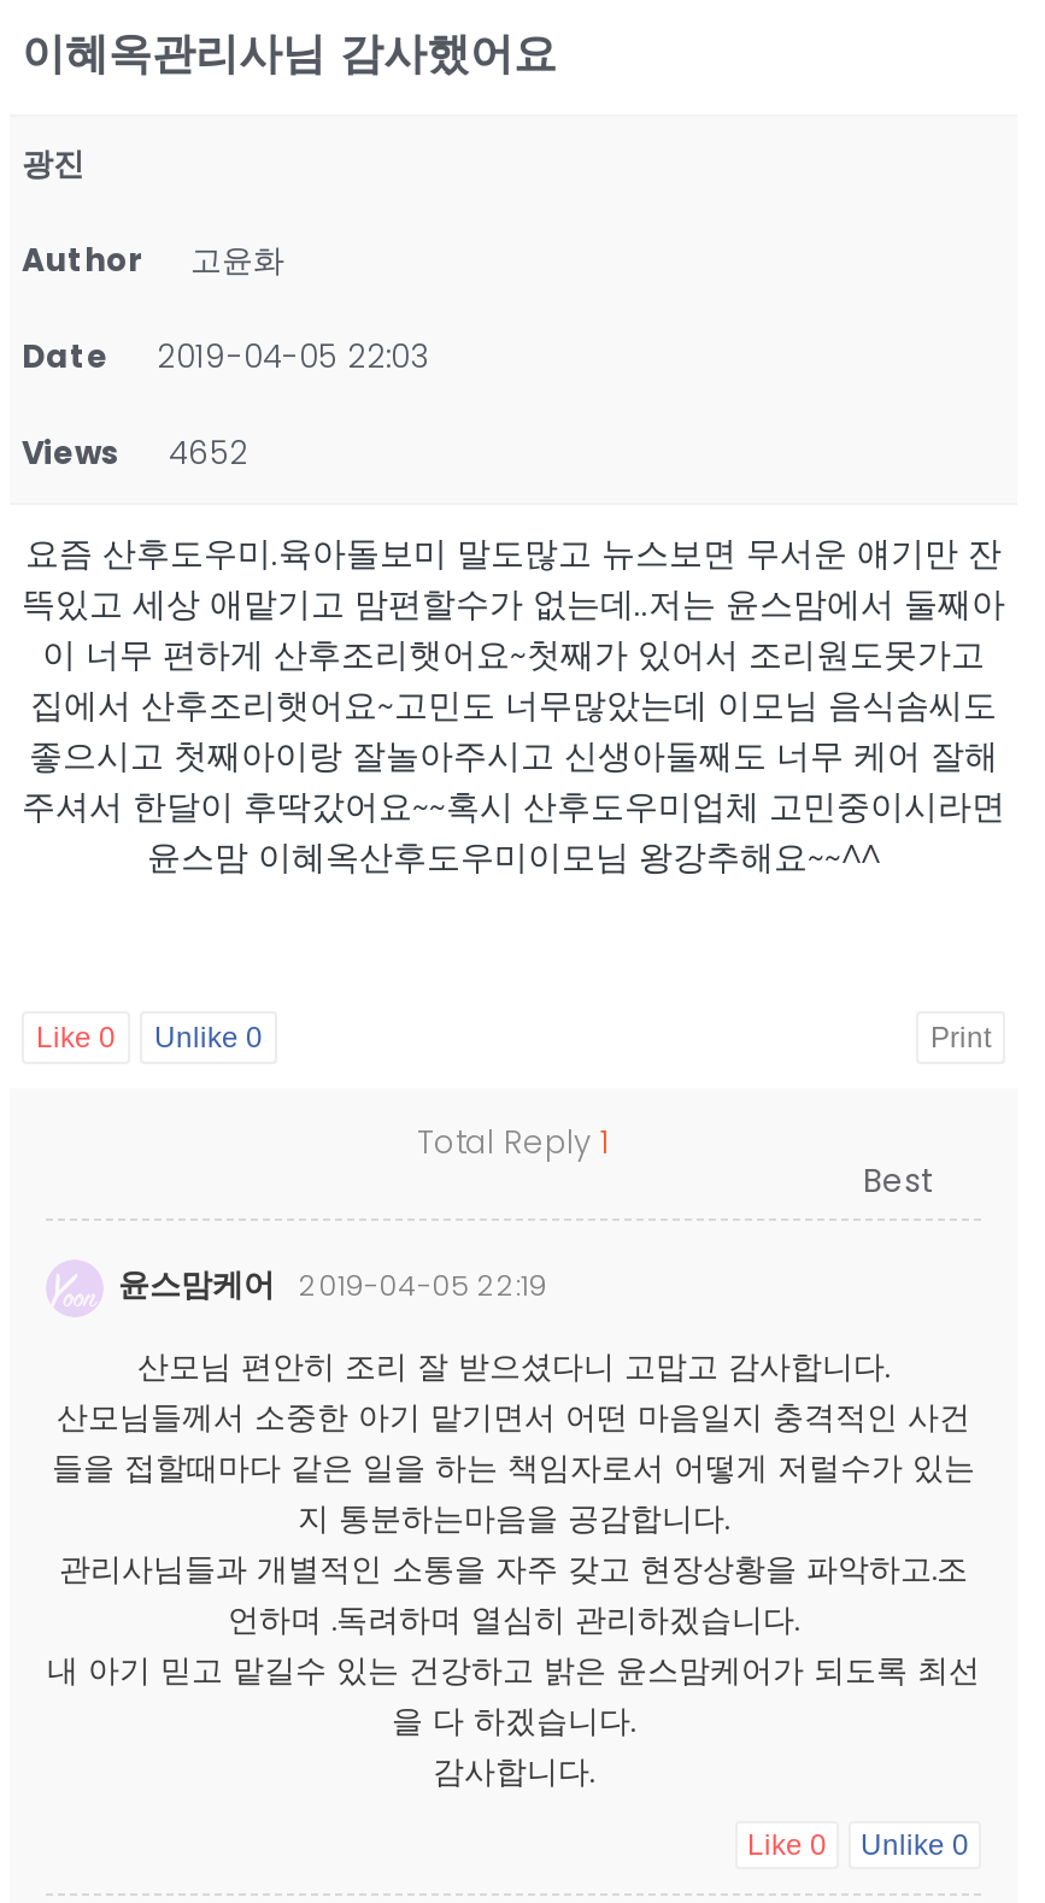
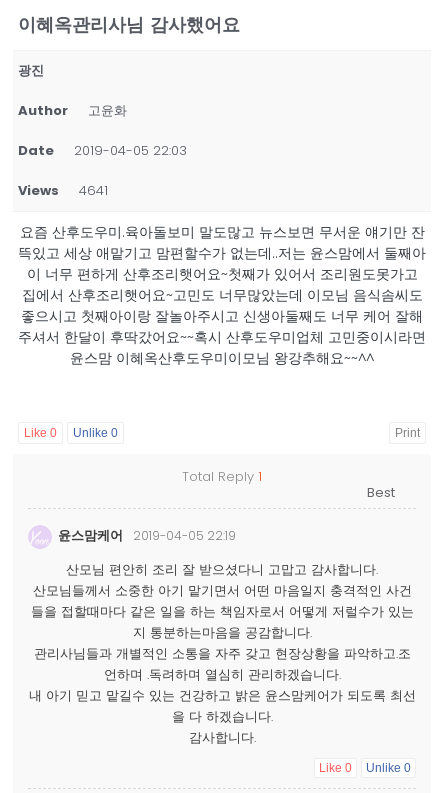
- Views 4652
+ Views 4641
